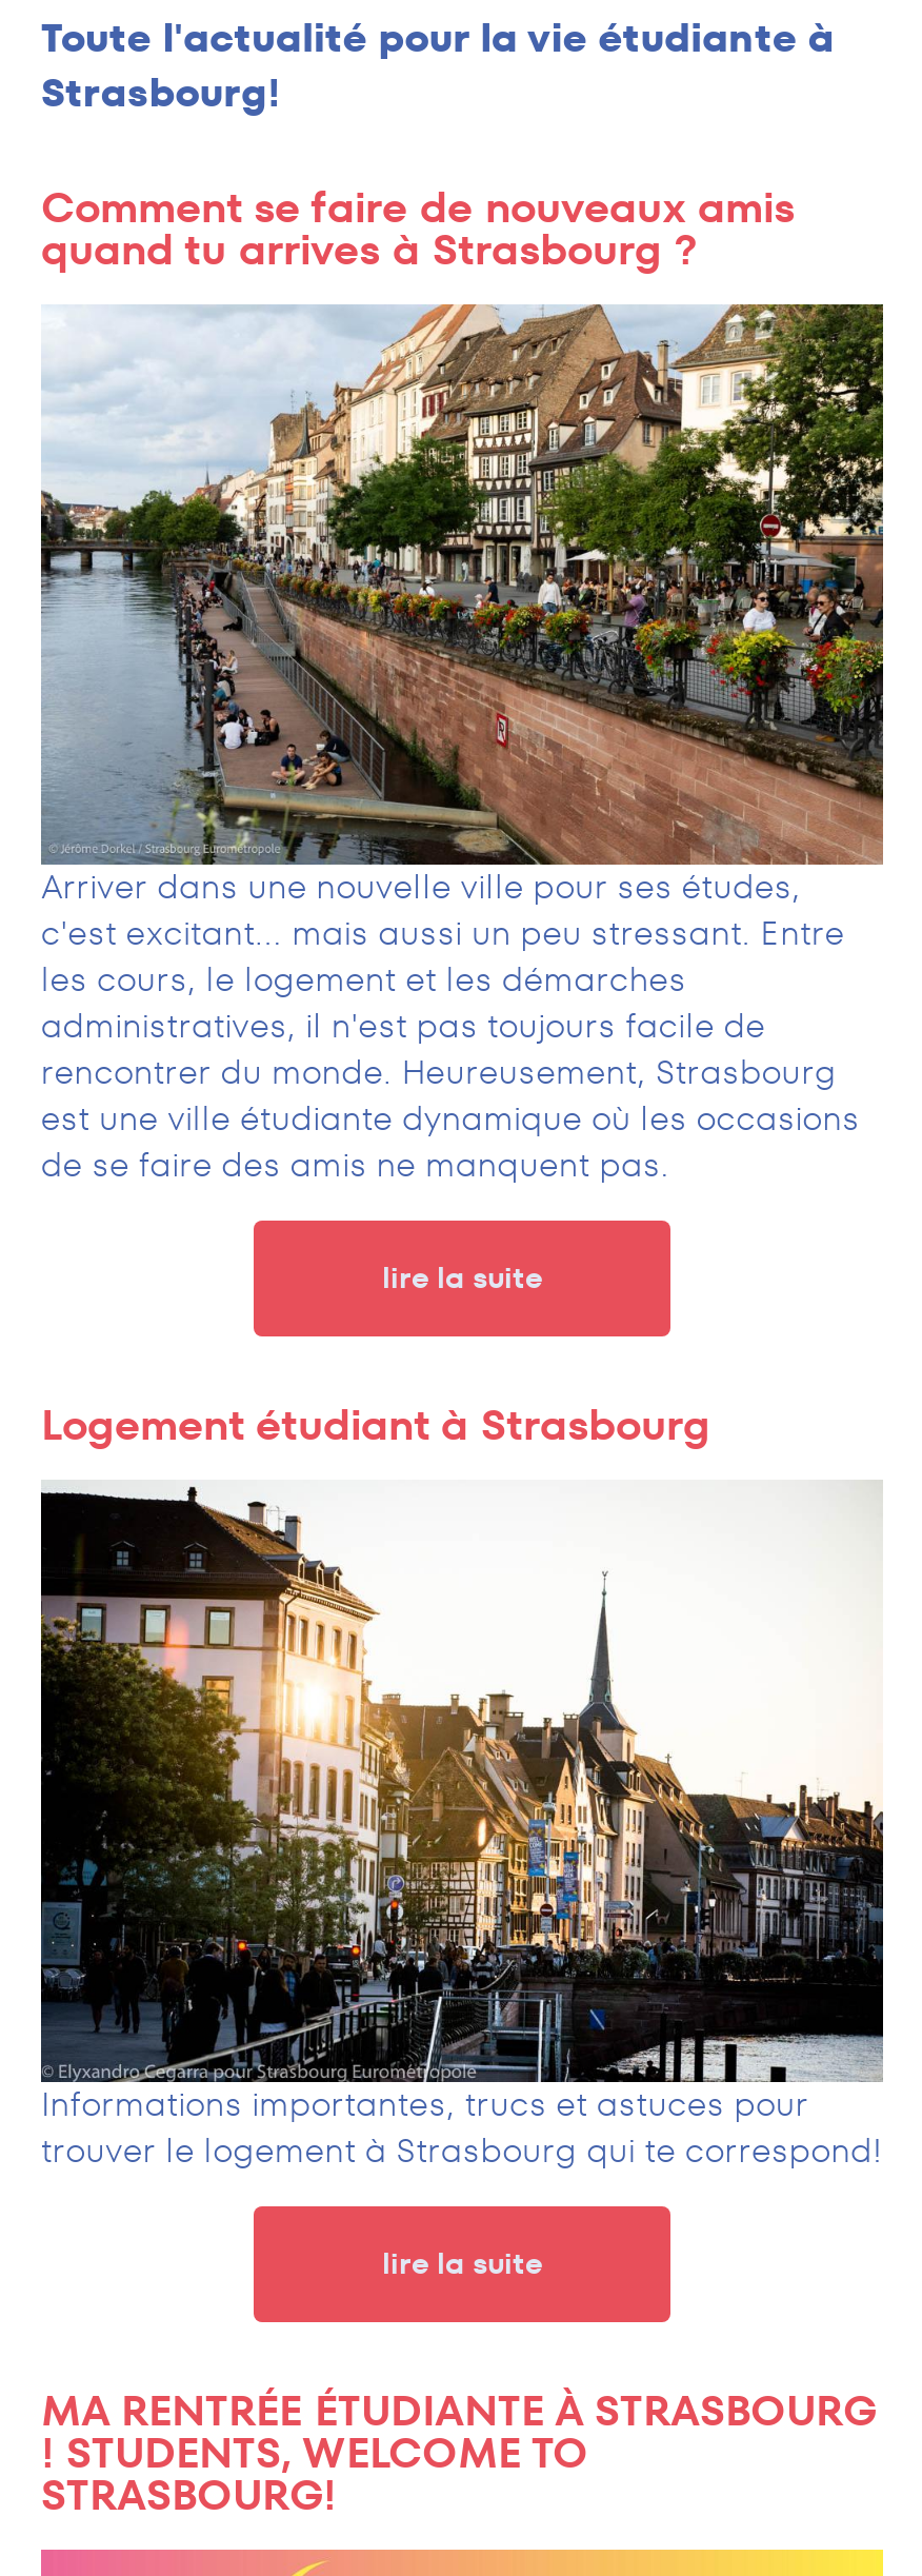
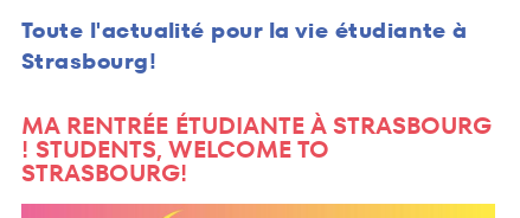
- Comment se faire de nouveaux amis
- quand tu arrives à Strasbourg ?

- [image]
- Arriver dans une nouvelle ville pour ses études,
- c'est excitant... mais aussi un peu stressant. Entre
- les cours, le logement et les démarches
- administratives, il n'est pas toujours facile de
- rencontrer du monde. Heureusement, Strasbourg
- est une ville étudiante dynamique où les occasions
- de se faire des amis ne manquent pas.
- lire la suite
- Logement étudiant à Strasbourg

- [image]
- Informations importantes, trucs et astuces pour
- trouver le logement à Strasbourg qui te correspond!
- lire la suite
